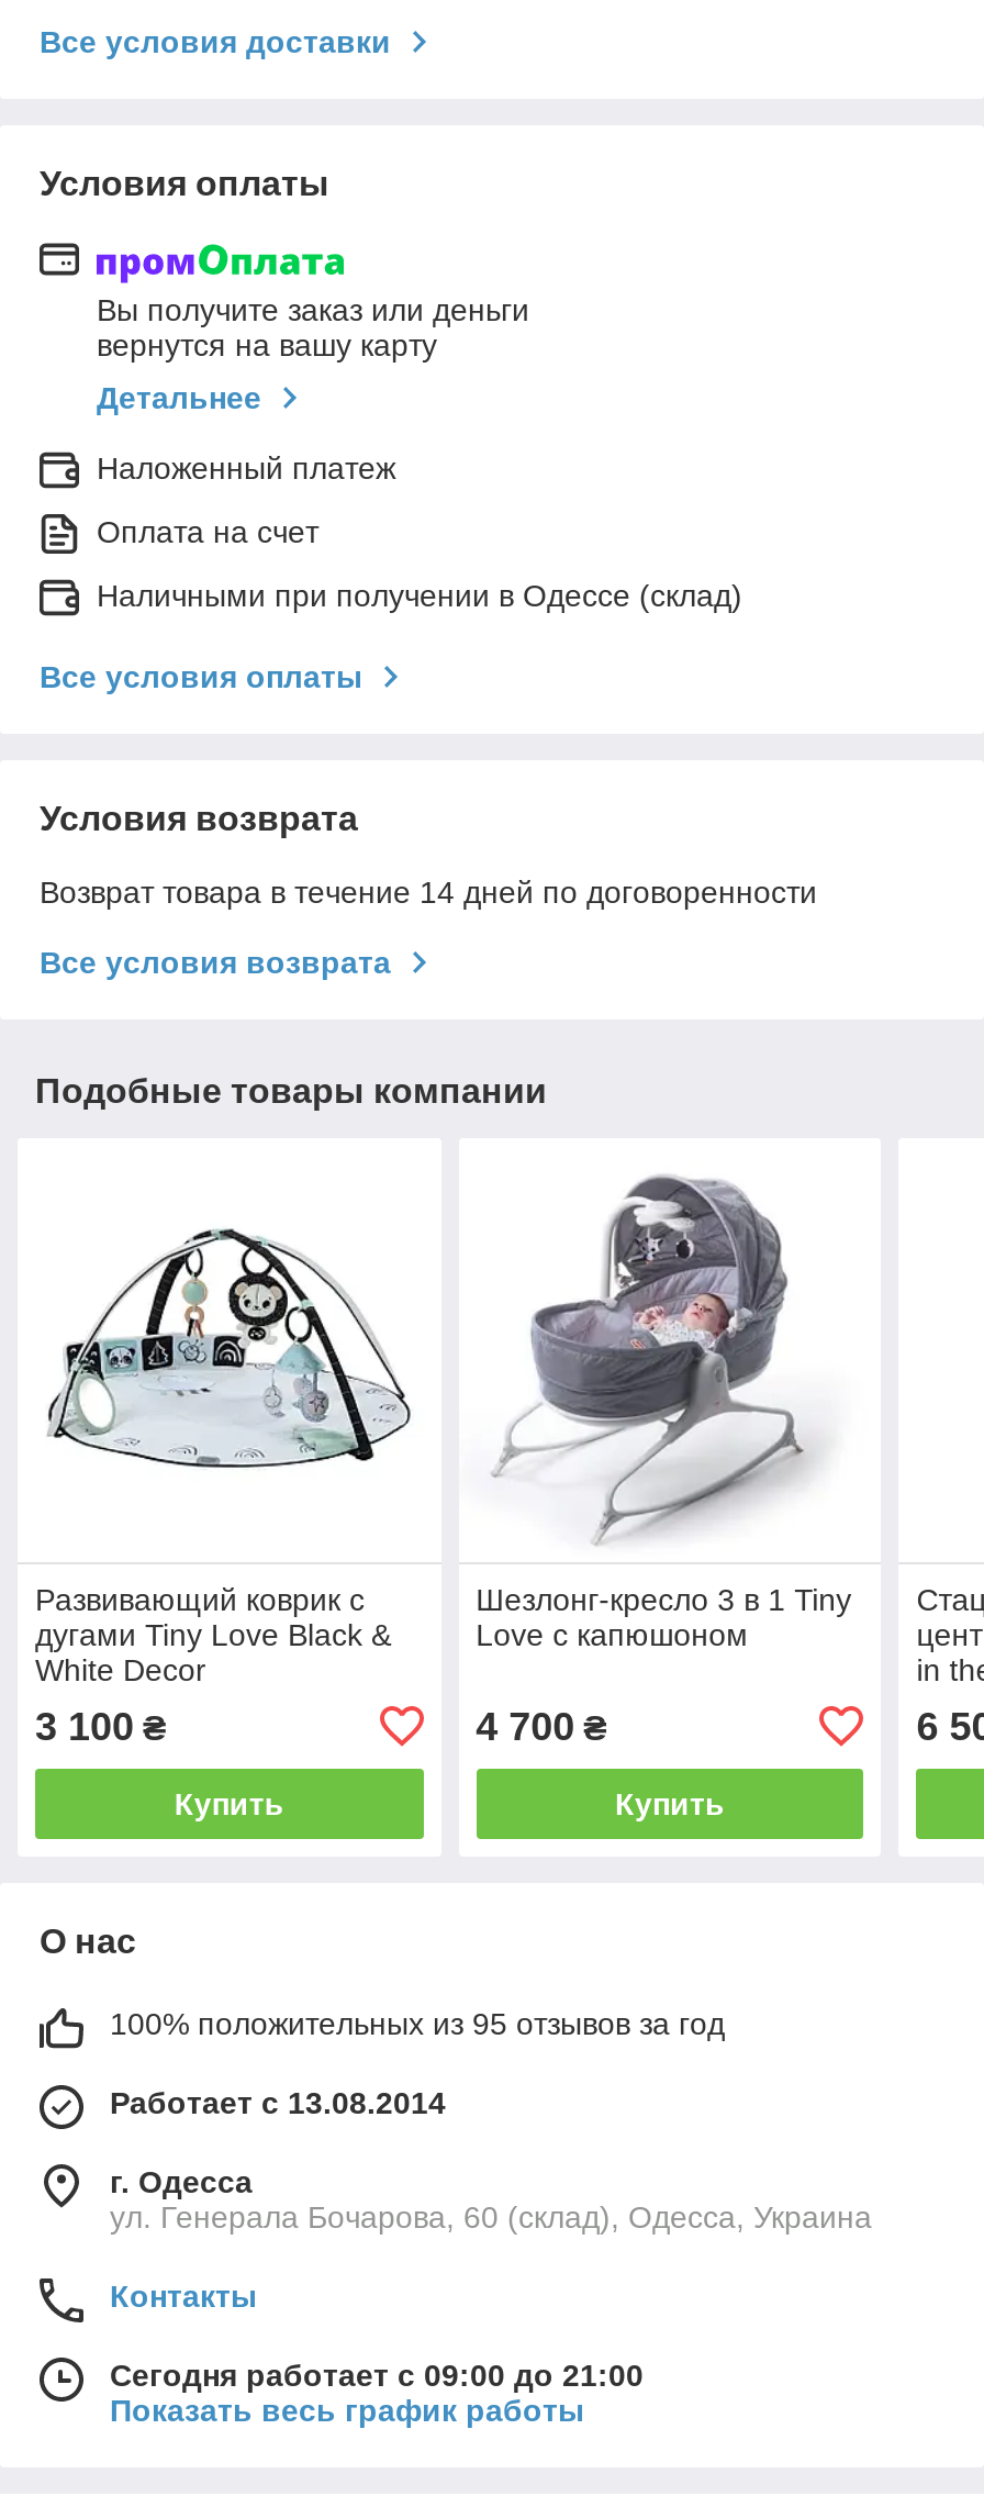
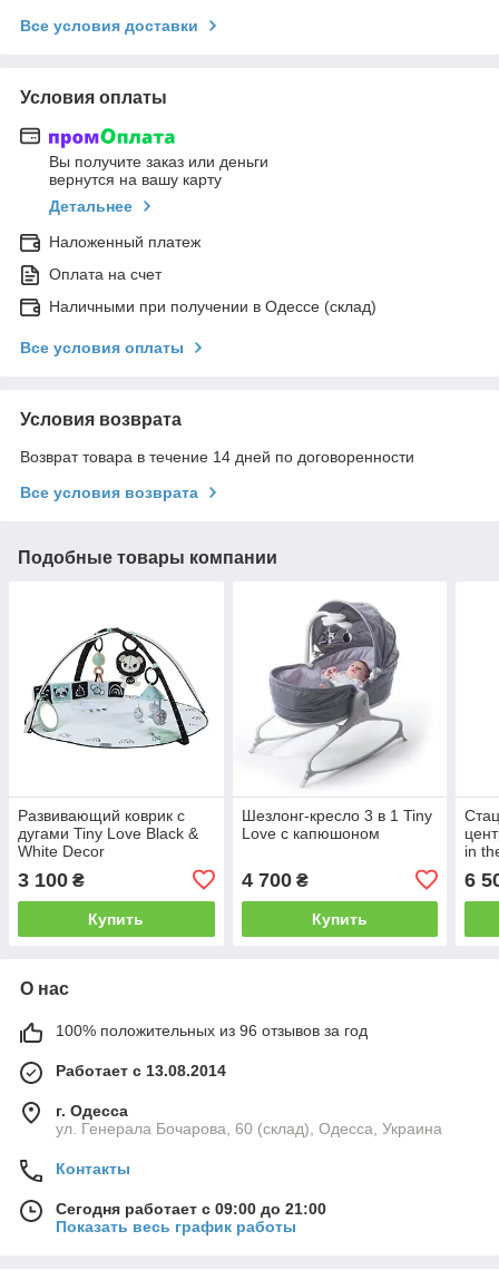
- 100% положительных из 95 отзывов за год
+ 100% положительных из 96 отзывов за год
